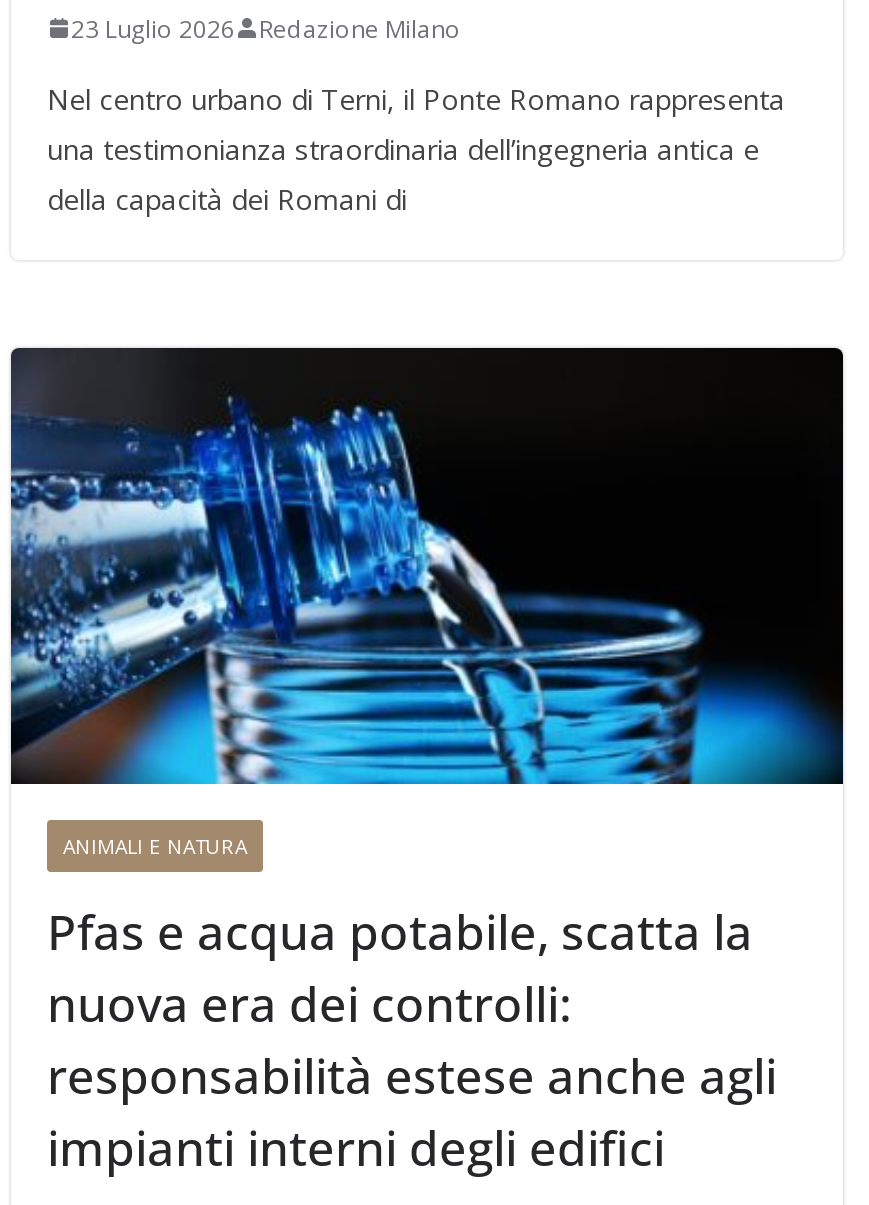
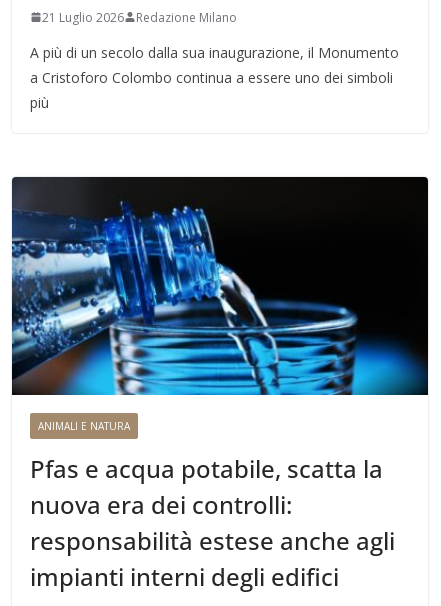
- 23 Luglio 2026 Redazione Milano
+ 21 Luglio 2026 Redazione Milano

- Nel centro urbano di Terni, il Ponte Romano rappresenta
- una testimonianza straordinaria dell’ingegneria antica e
- della capacità dei Romani di
+ A più di un secolo dalla sua inaugurazione, il Monumento
+ a Cristoforo Colombo continua a essere uno dei simboli
+ più
